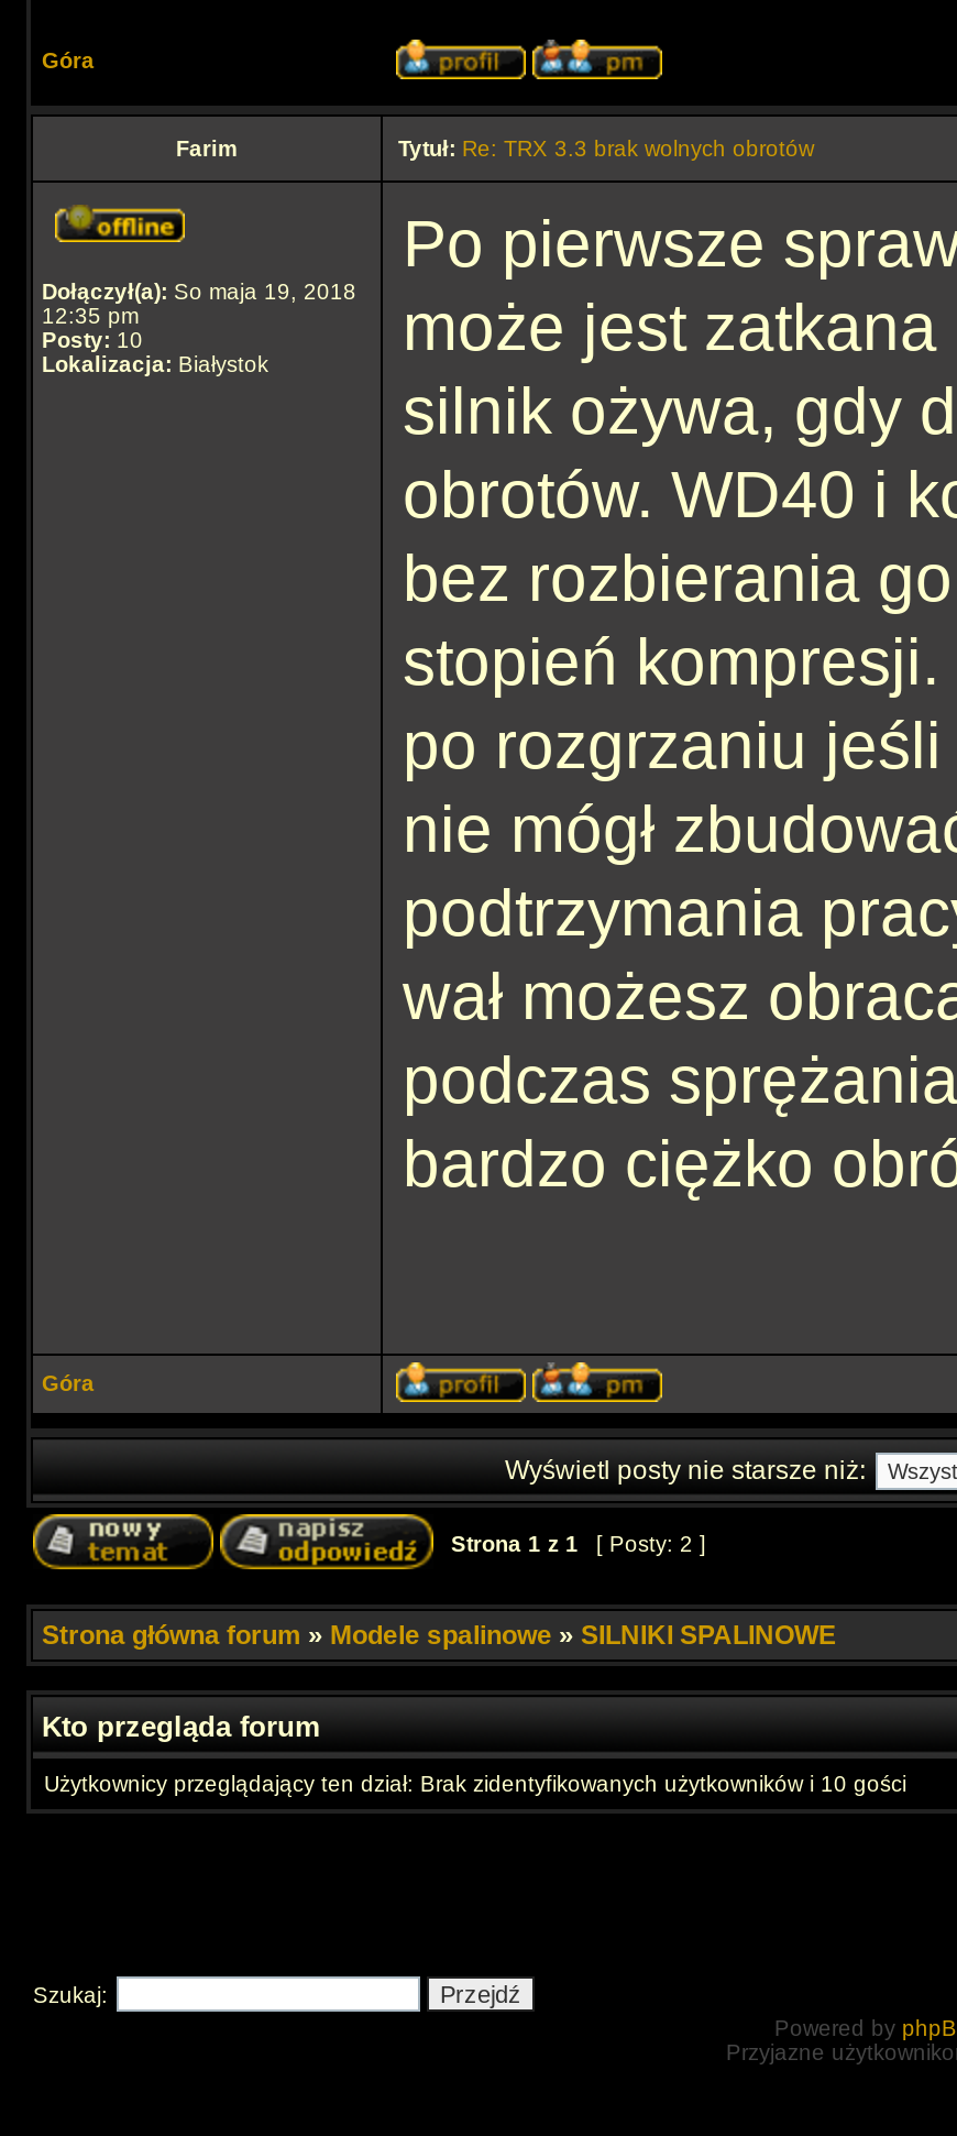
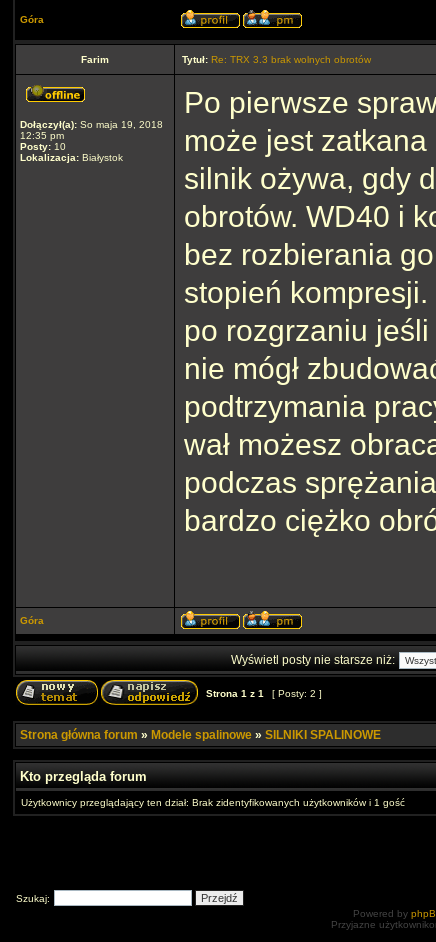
- Użytkownicy przeglądający ten dział: Brak zidentyfikowanych użytkowników i 10 gości
+ Użytkownicy przeglądający ten dział: Brak zidentyfikowanych użytkowników i 1 gość
